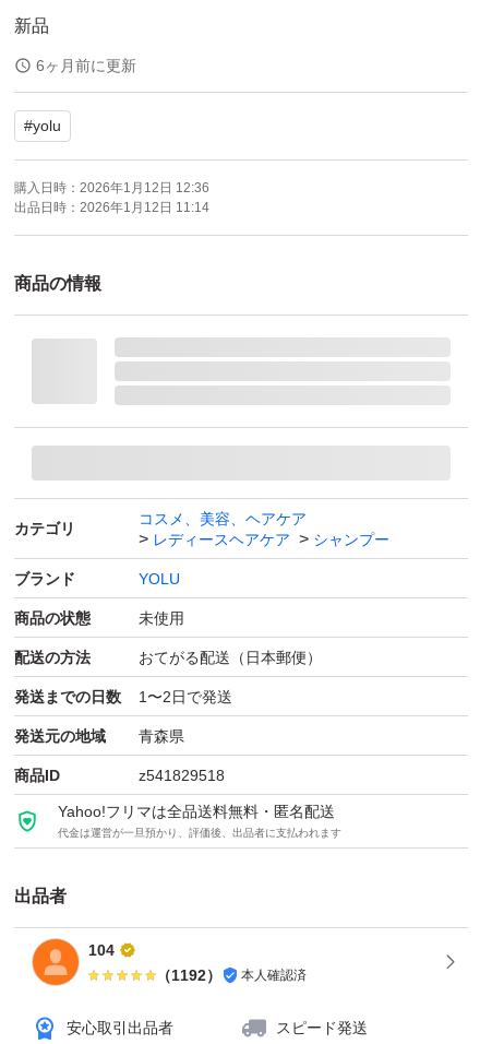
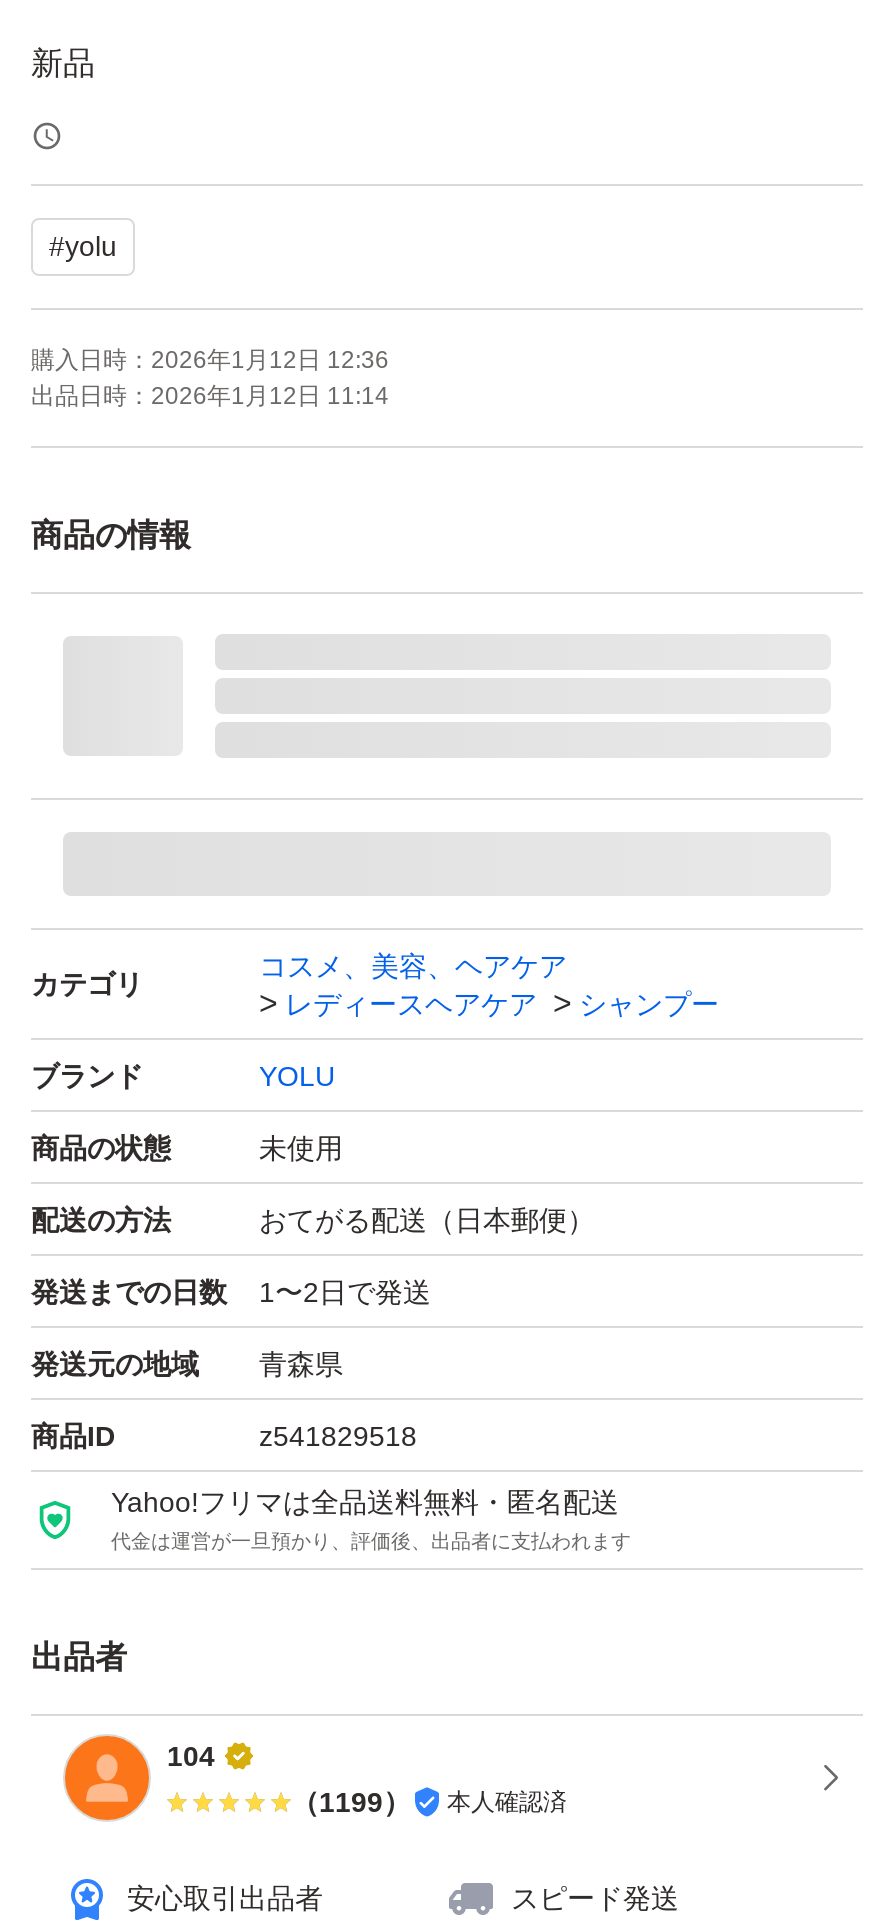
- 6ヶ月前に更新

- （1192） 本人確認済
+ （1199） 本人確認済
